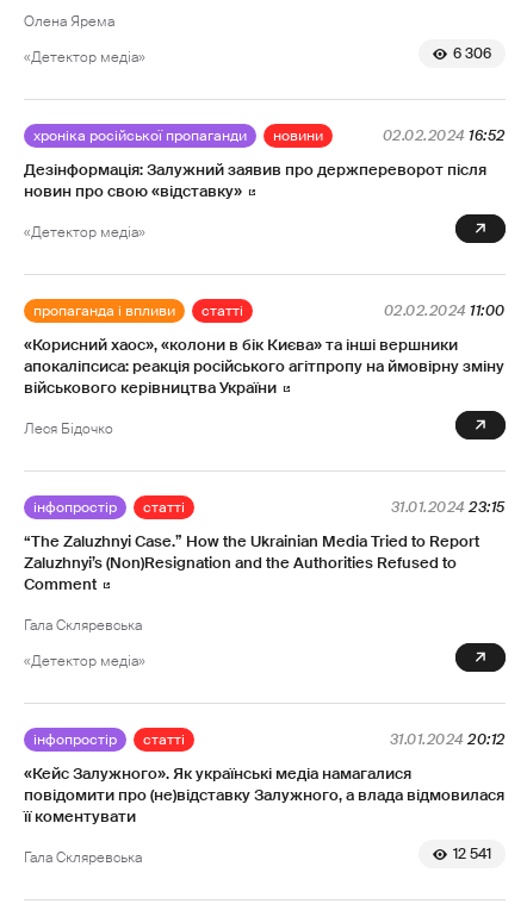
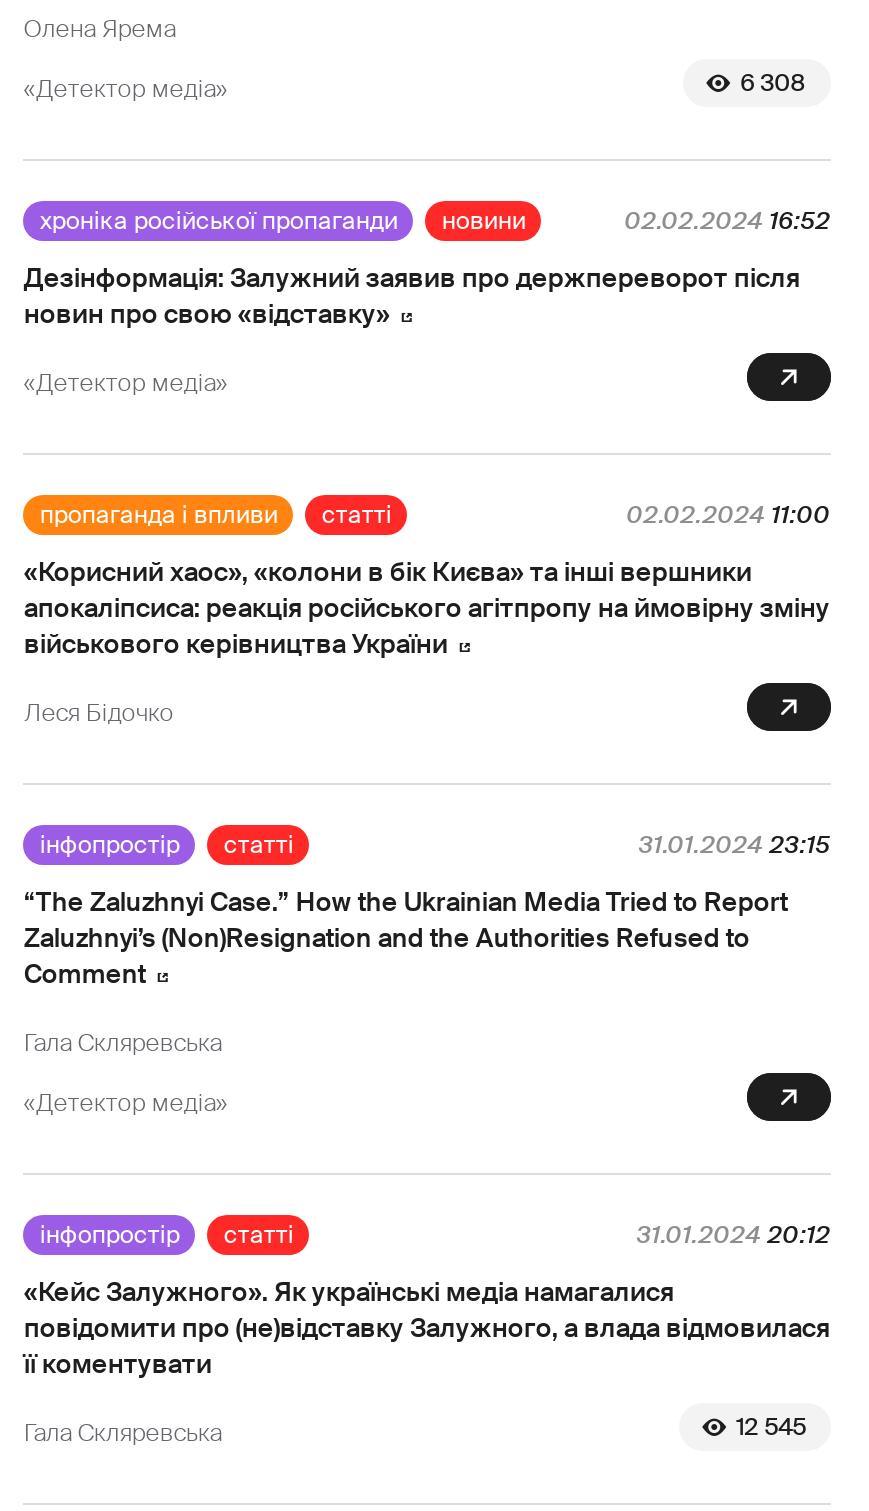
- 6 306
+ 6 308

- 12 541
+ 12 545
